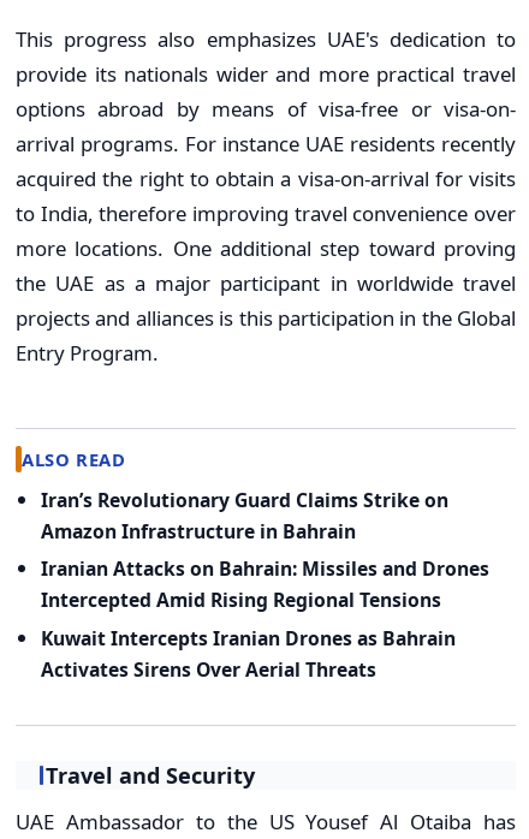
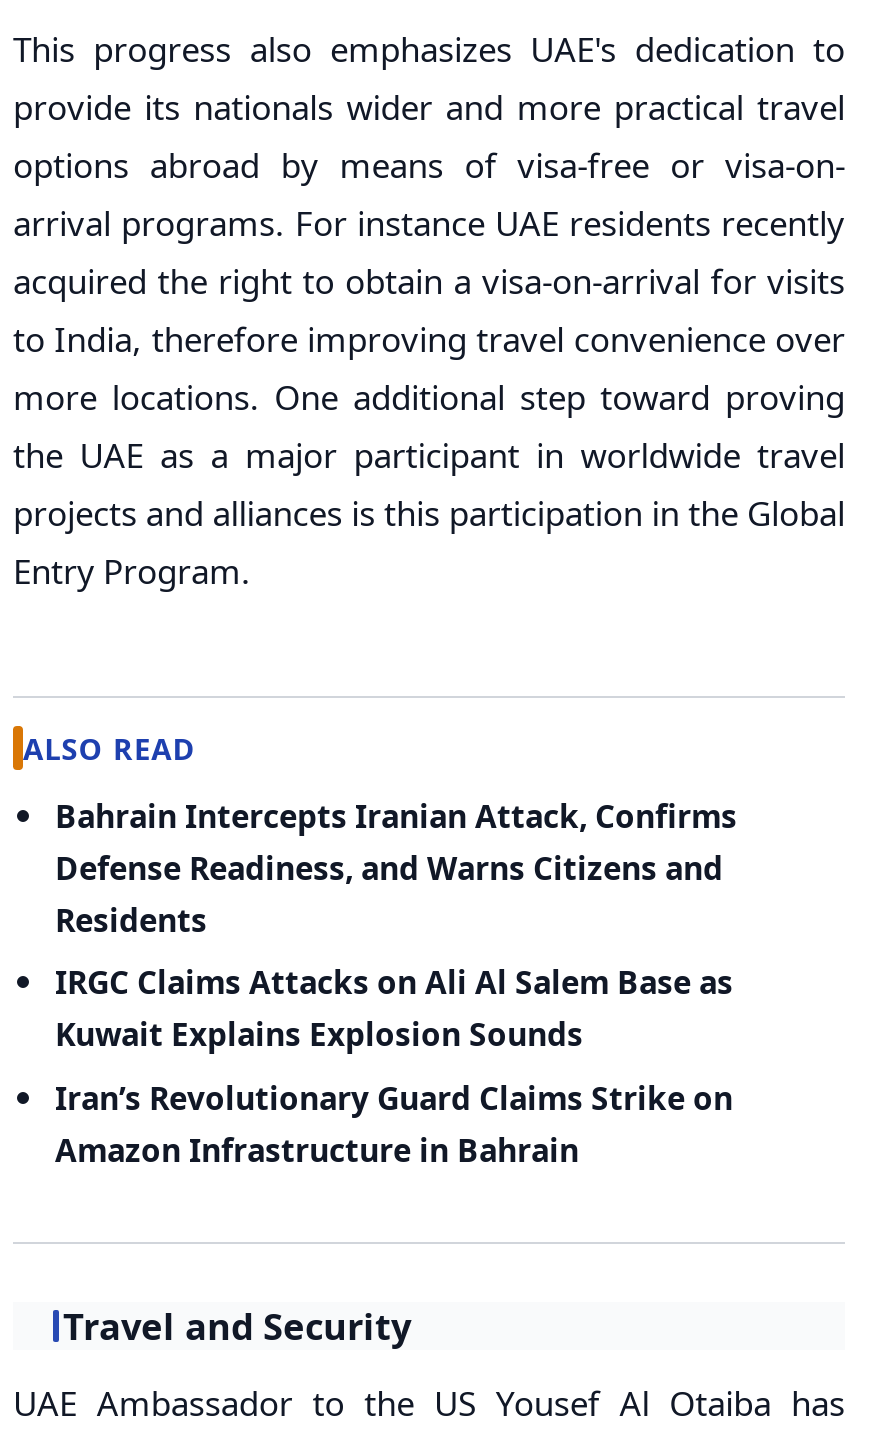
+ Bahrain Intercepts Iranian Attack, Confirms
+ Defense Readiness, and Warns Citizens and
+ Residents
+ IRGC Claims Attacks on Ali Al Salem Base as
+ Kuwait Explains Explosion Sounds

moved down: Iran’s Revolutionary Guard Claims Strike on | Amazon Infrastructure in Bahrain

- Iranian Attacks on Bahrain: Missiles and Drones
- Intercepted Amid Rising Regional Tensions
- Kuwait Intercepts Iranian Drones as Bahrain
- Activates Sirens Over Aerial Threats
